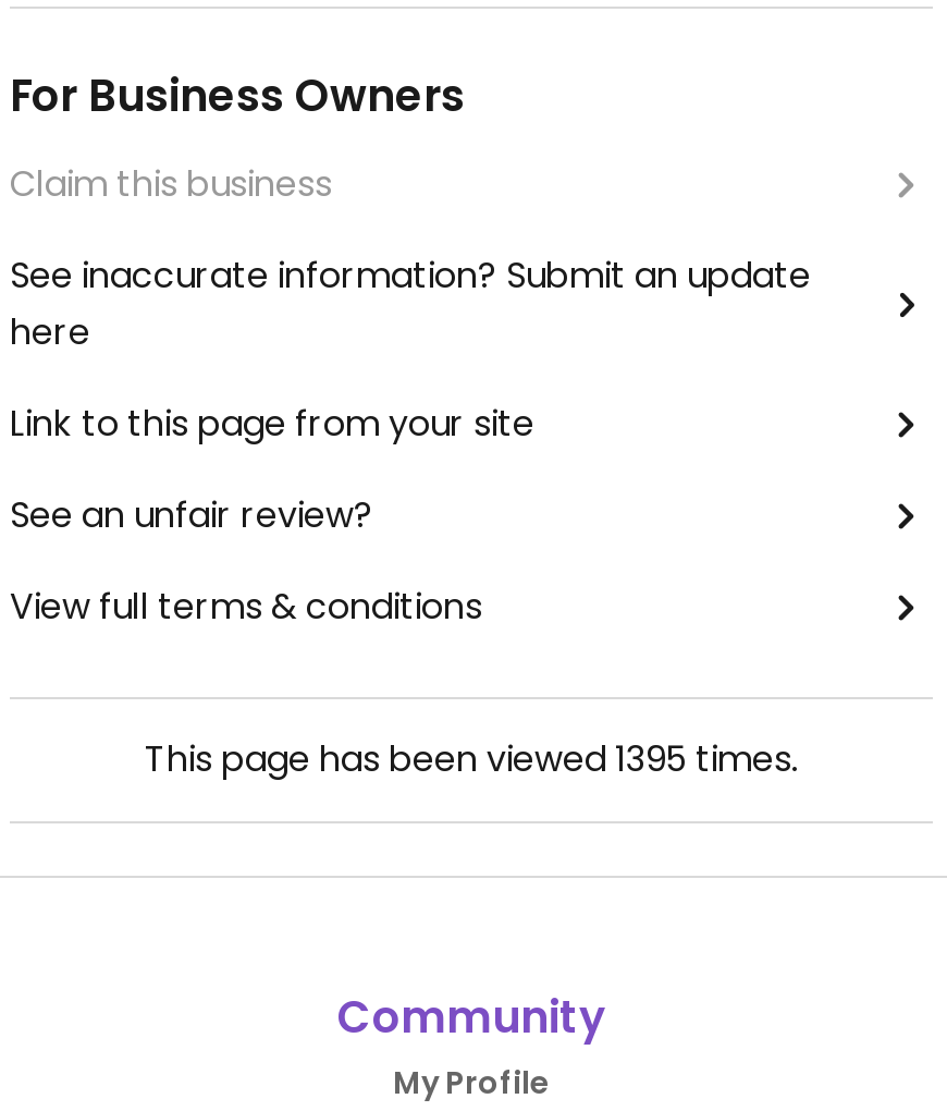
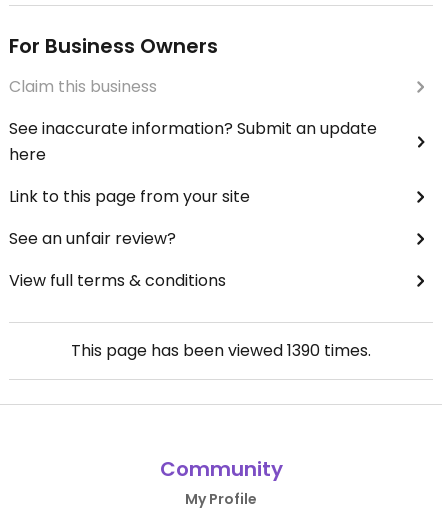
- This page has been viewed 1395 times.
+ This page has been viewed 1390 times.
